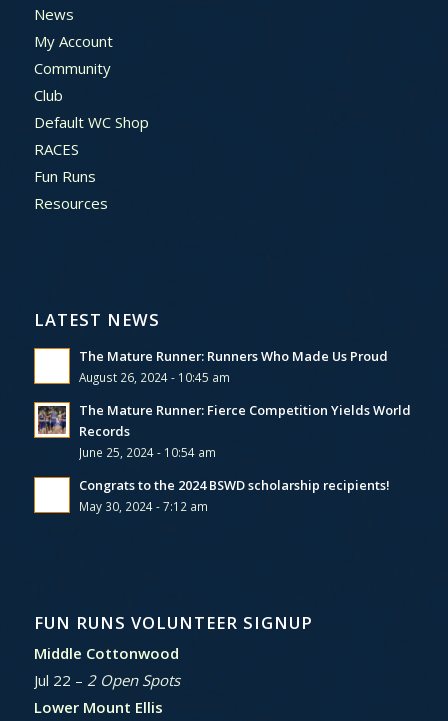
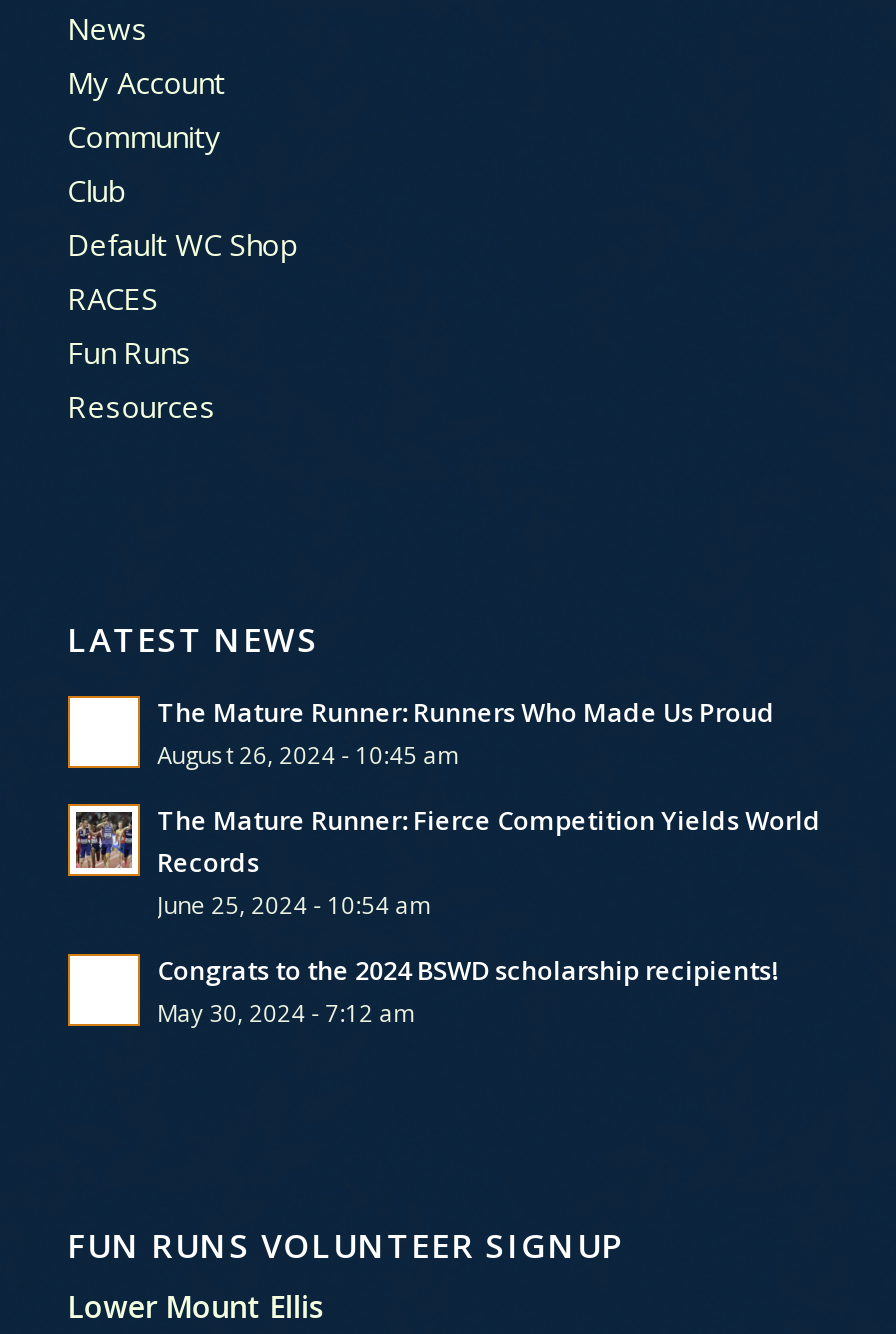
- Middle Cottonwood
- Jul 22 – 2 Open Spots
